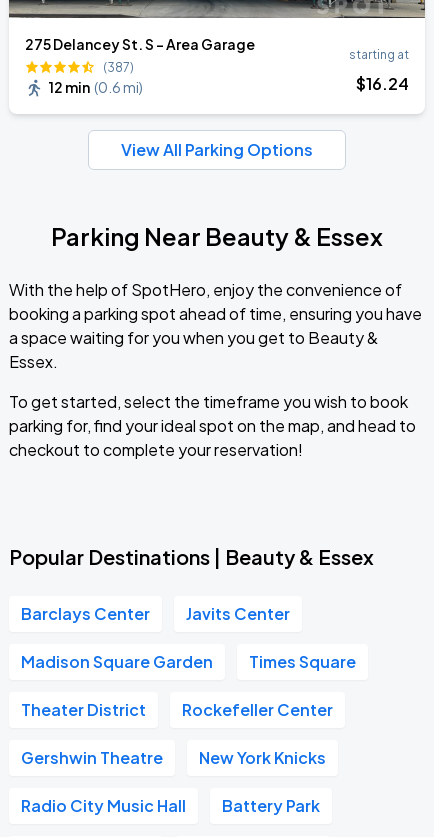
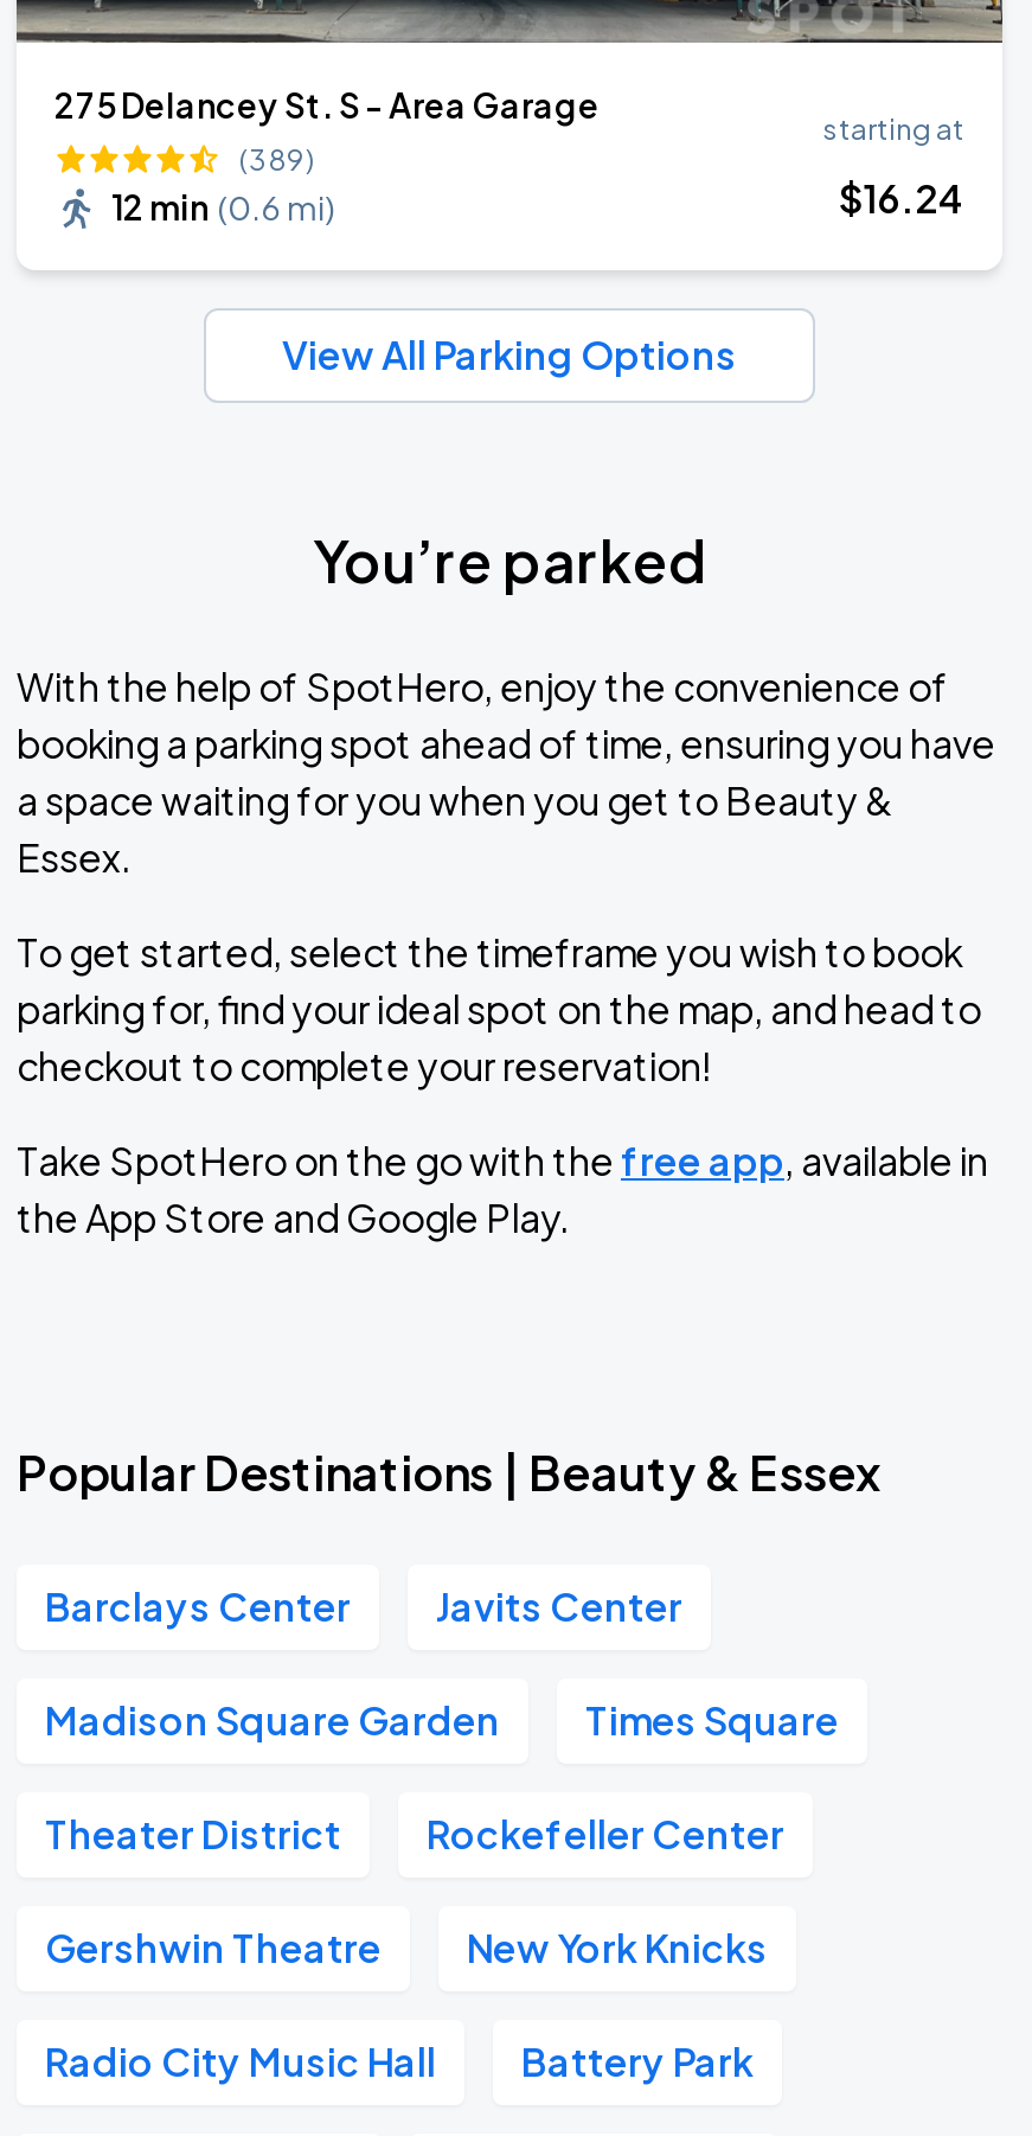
- (387)
+ (389)

- Parking Near Beauty & Essex
+ You’re parked

+ Take SpotHero on the go with the free app, available in
+ the App Store and Google Play.
